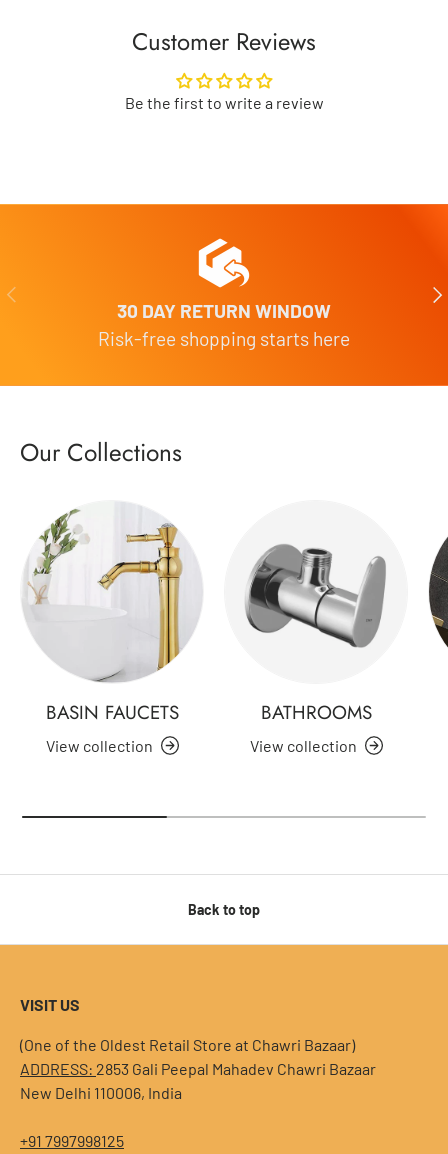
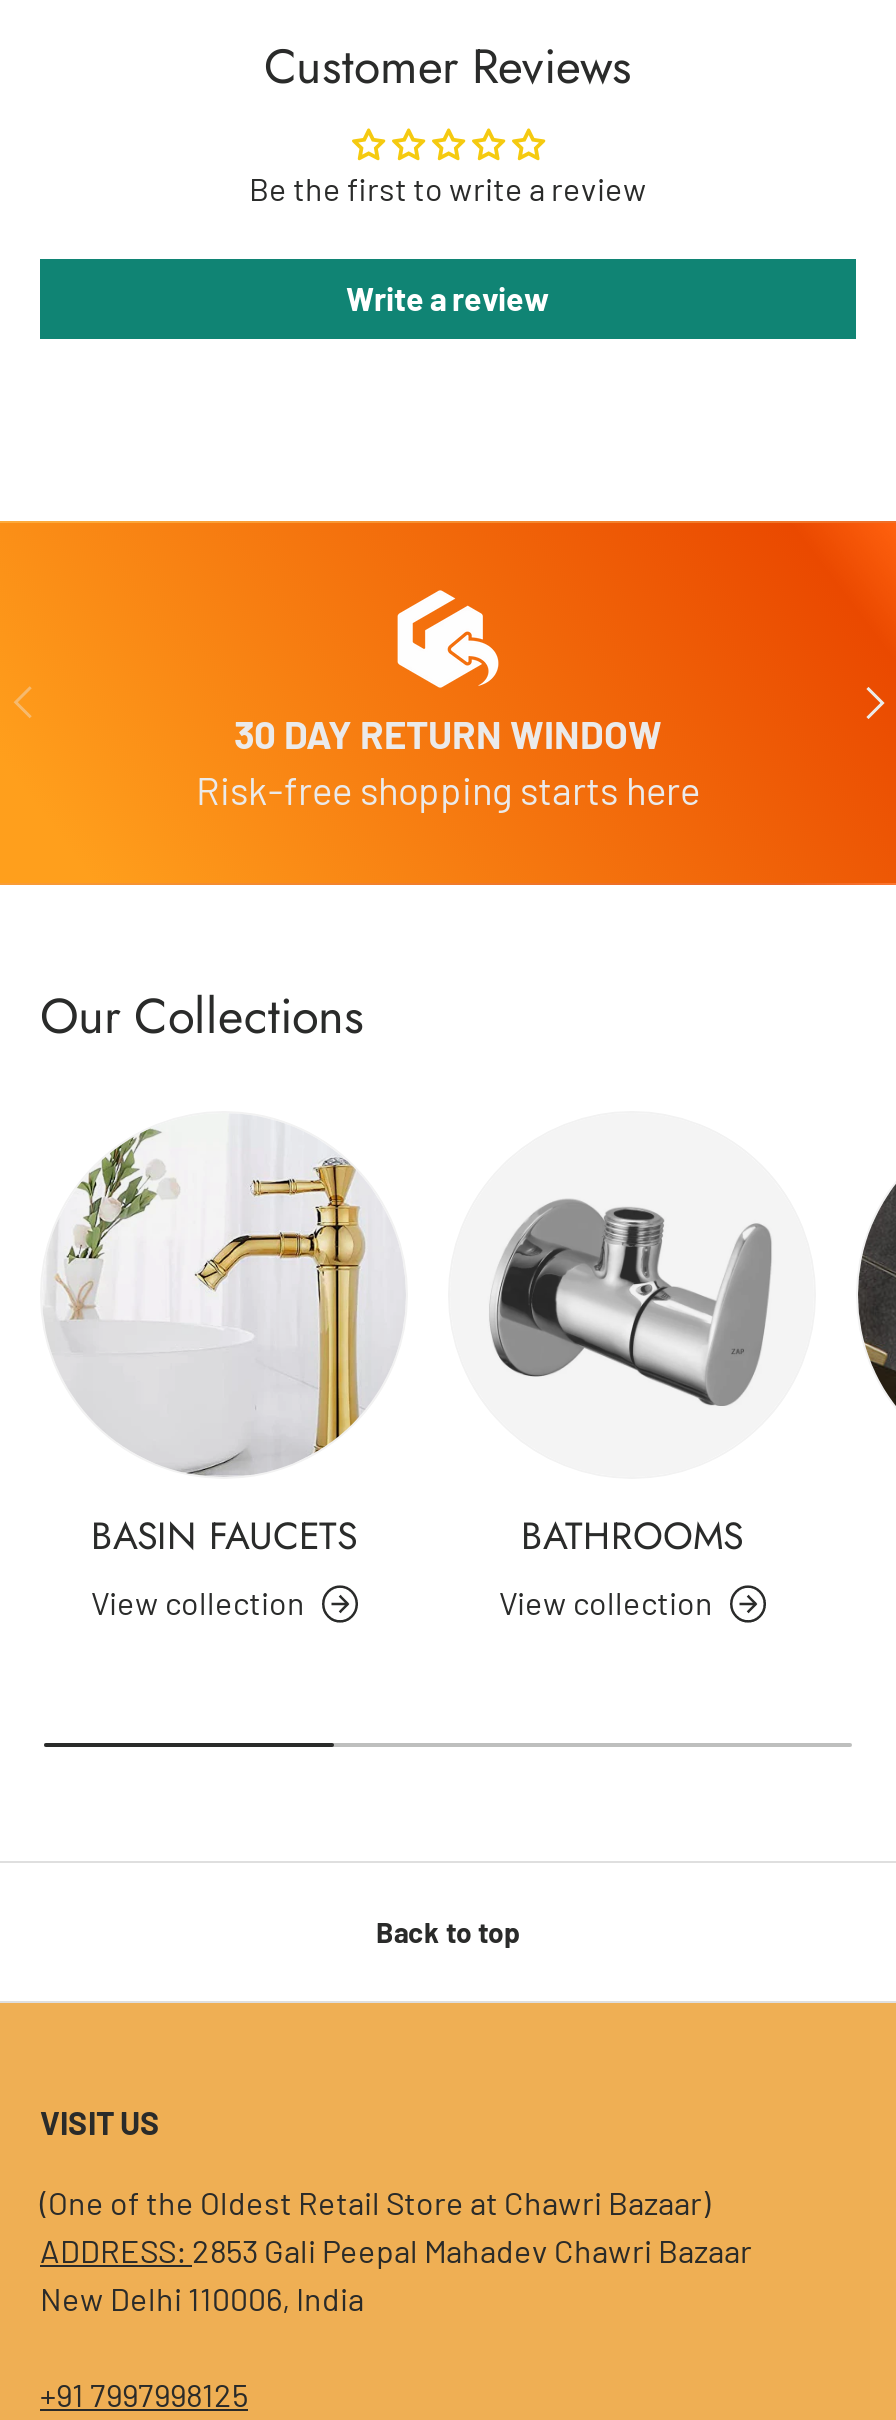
+ Write a review
